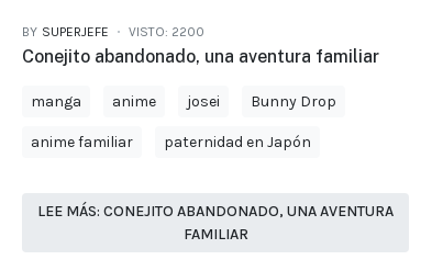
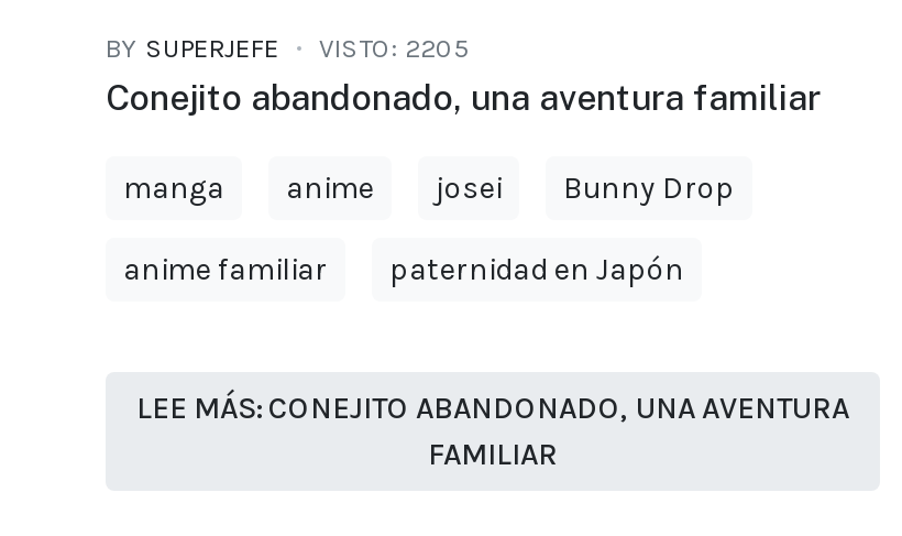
- BY SUPERJEFE VISTO: 2200
+ BY SUPERJEFE VISTO: 2205
